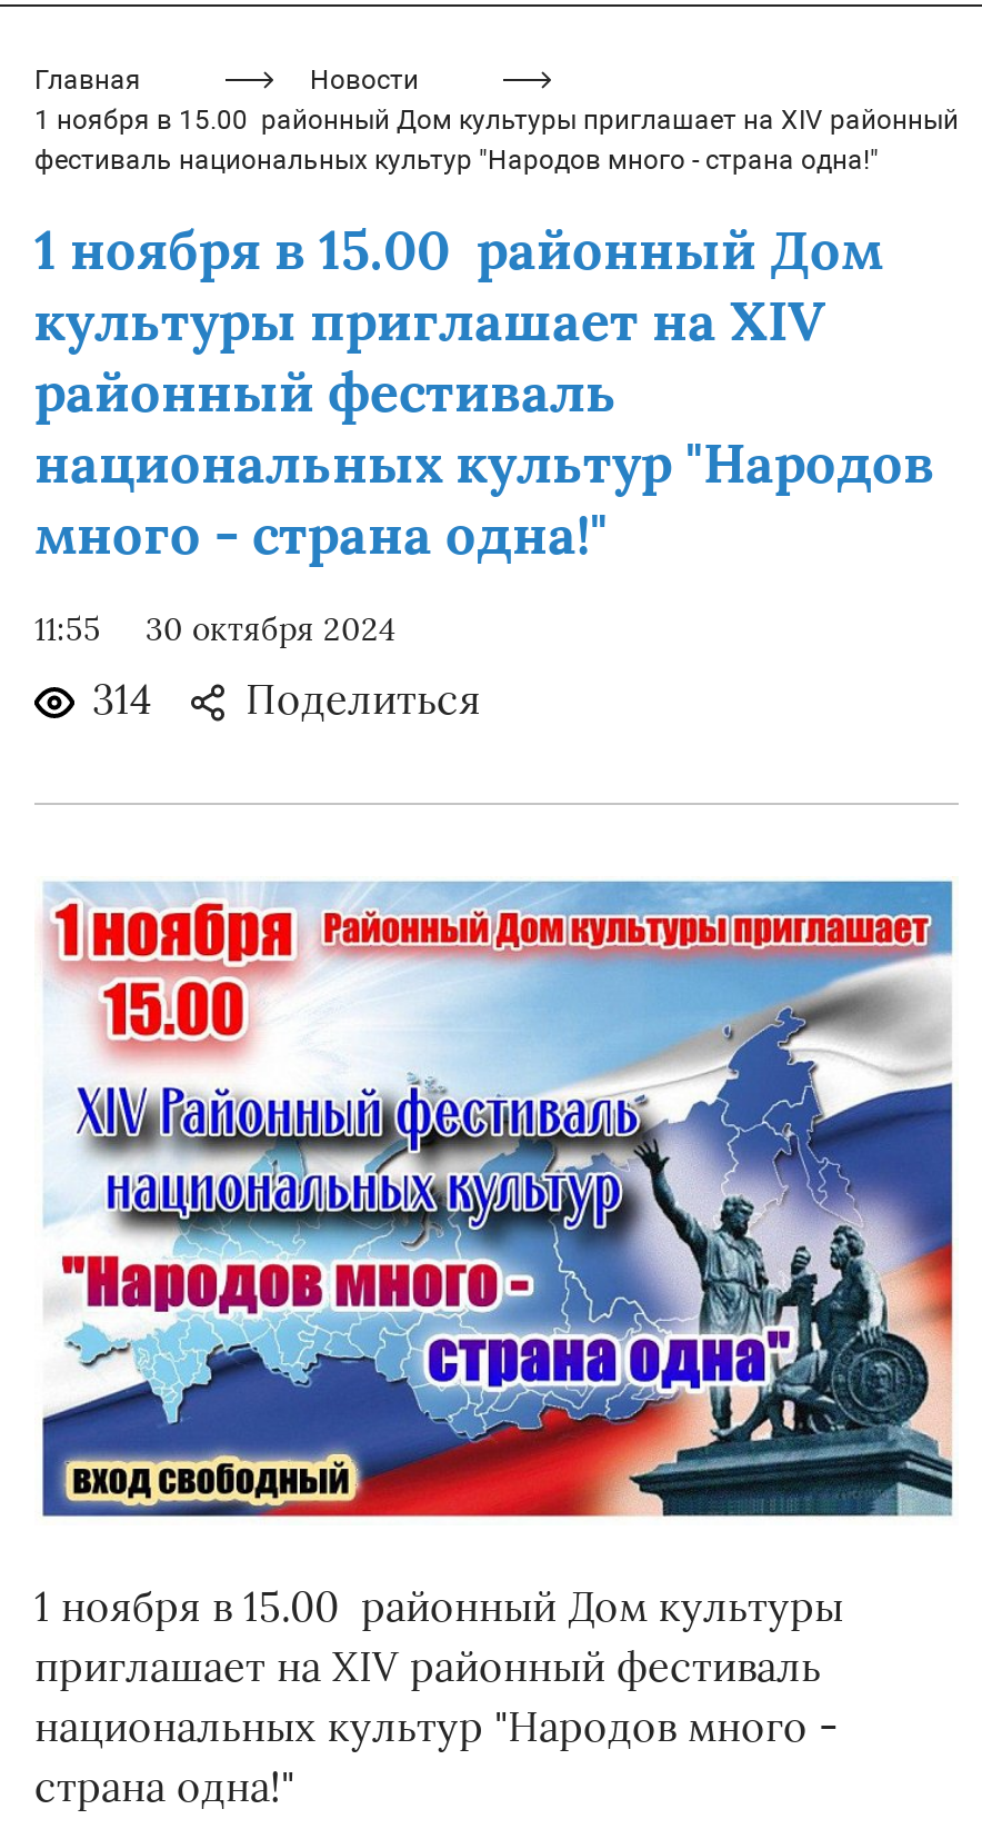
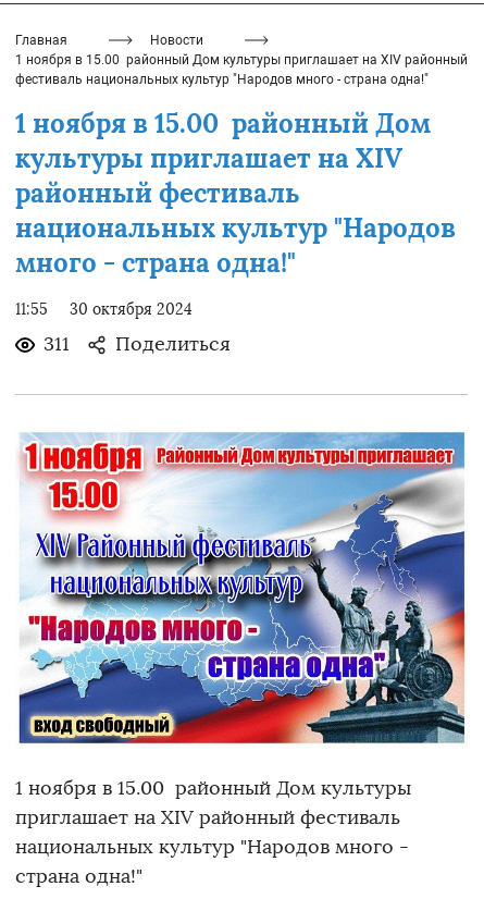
- 314 Поделиться
+ 311 Поделиться
